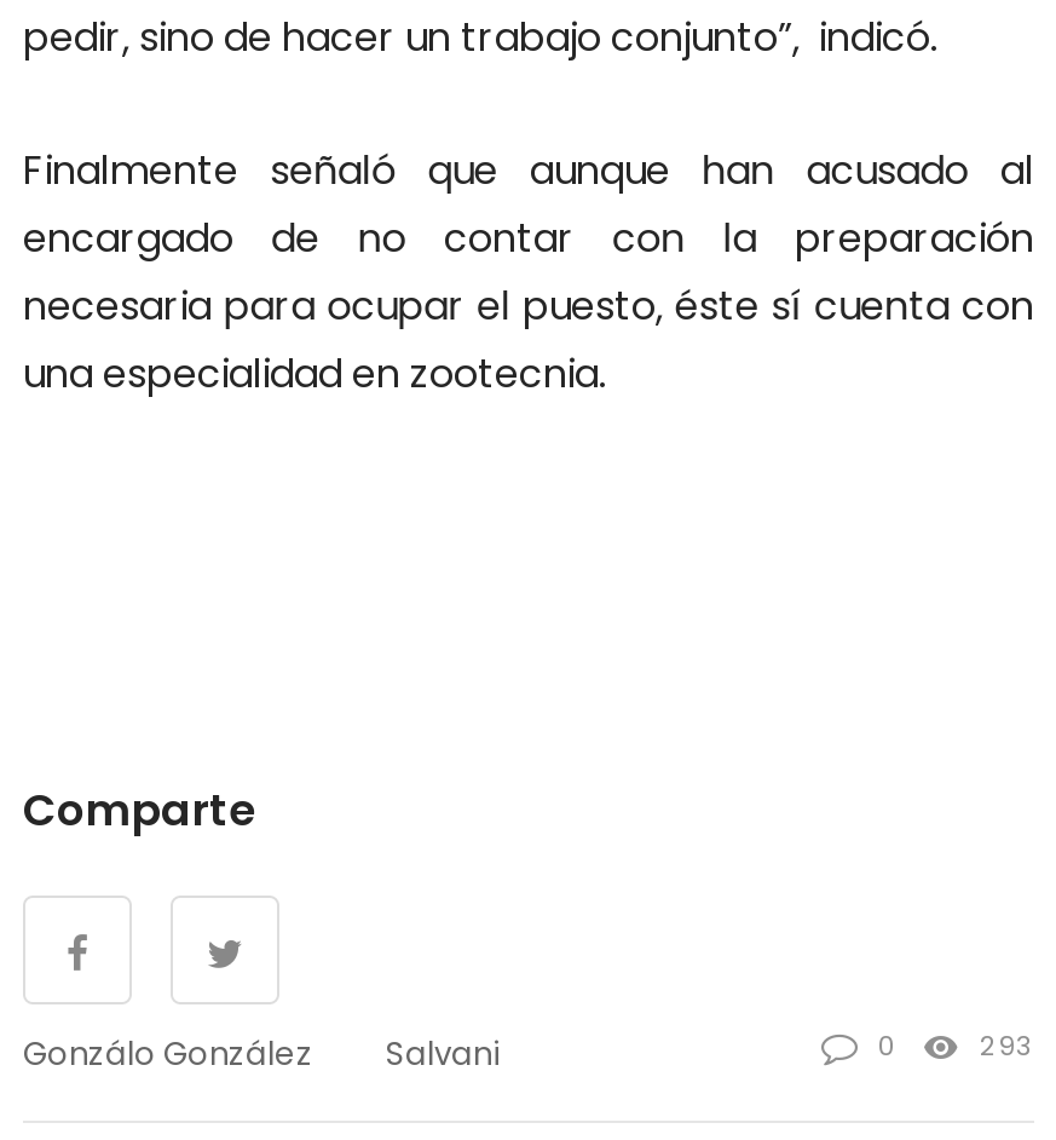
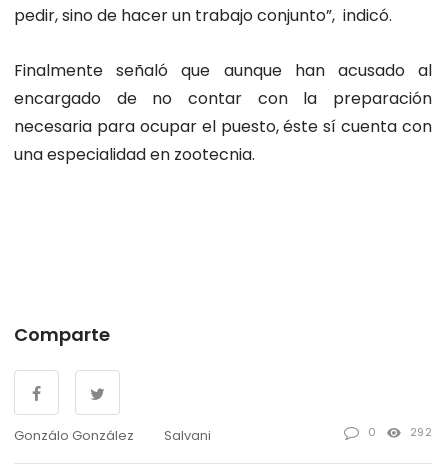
- 293
+ 292
